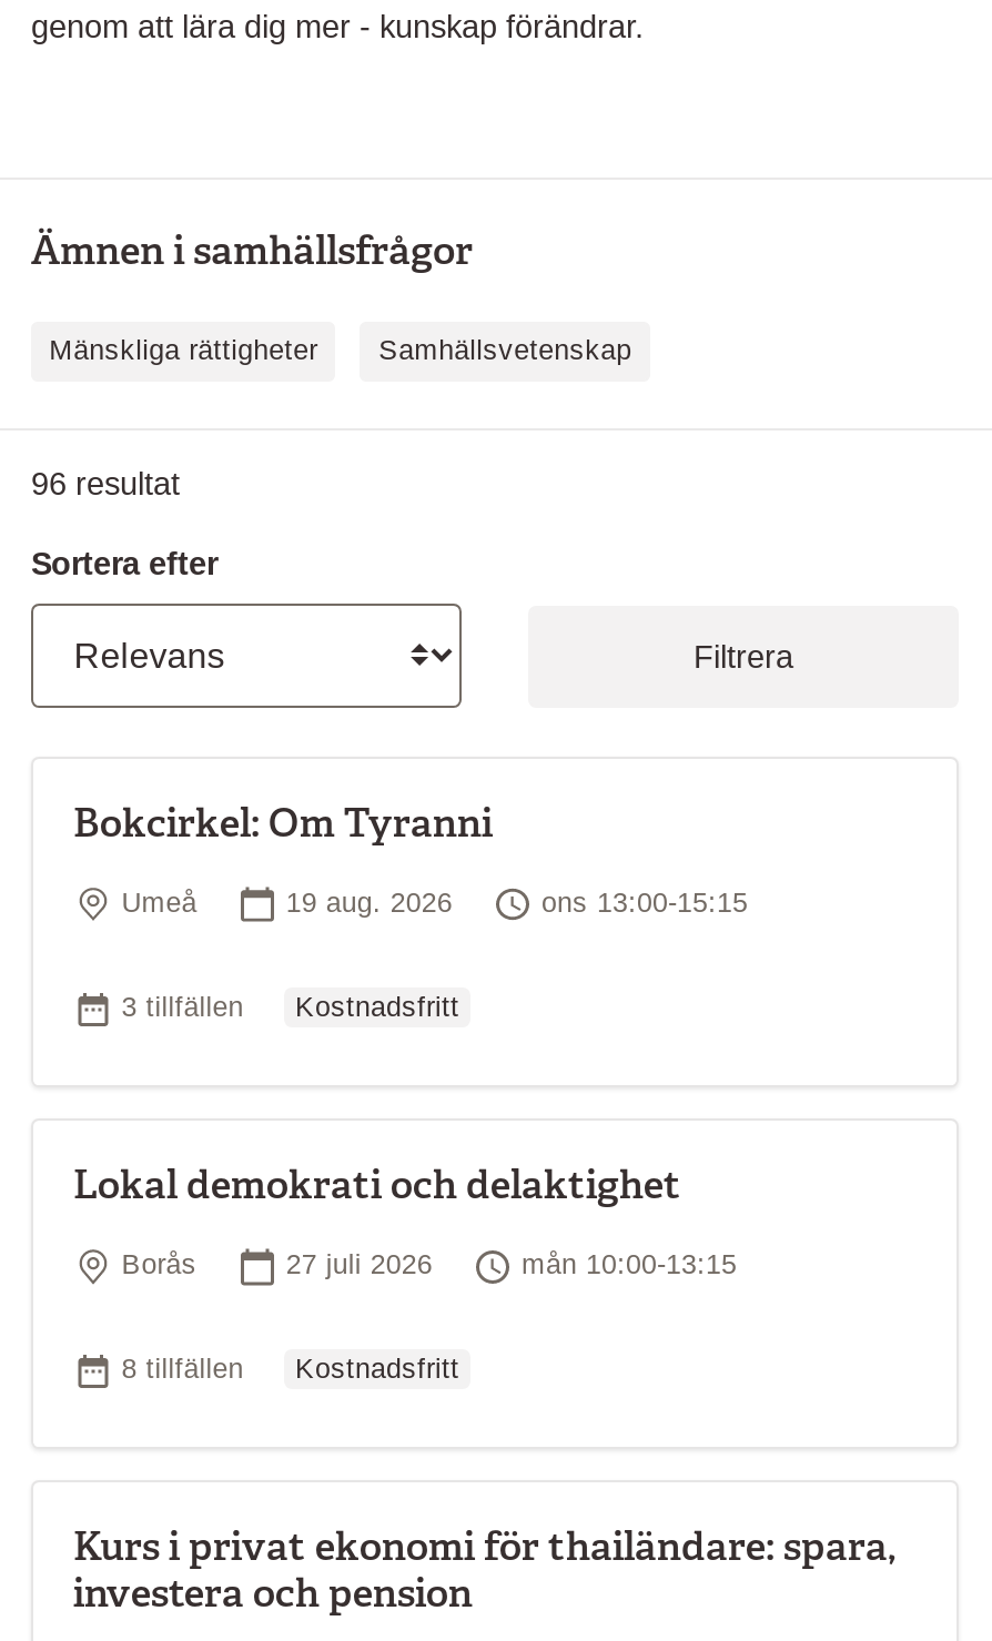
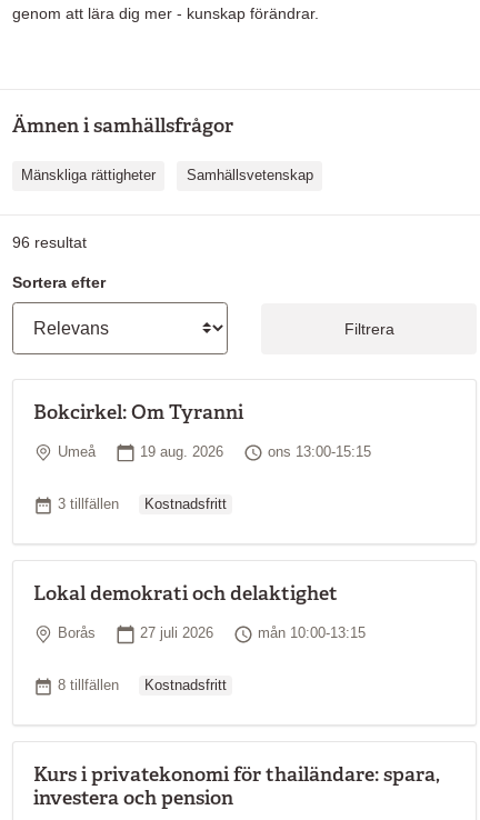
- Kurs i privat ekonomi för thailändare: spara,
+ Kurs i privatekonomi för thailändare: spara,
